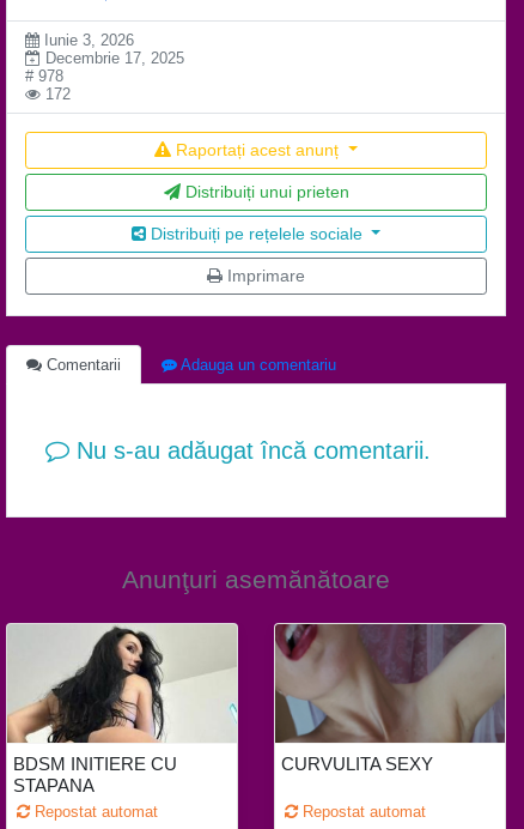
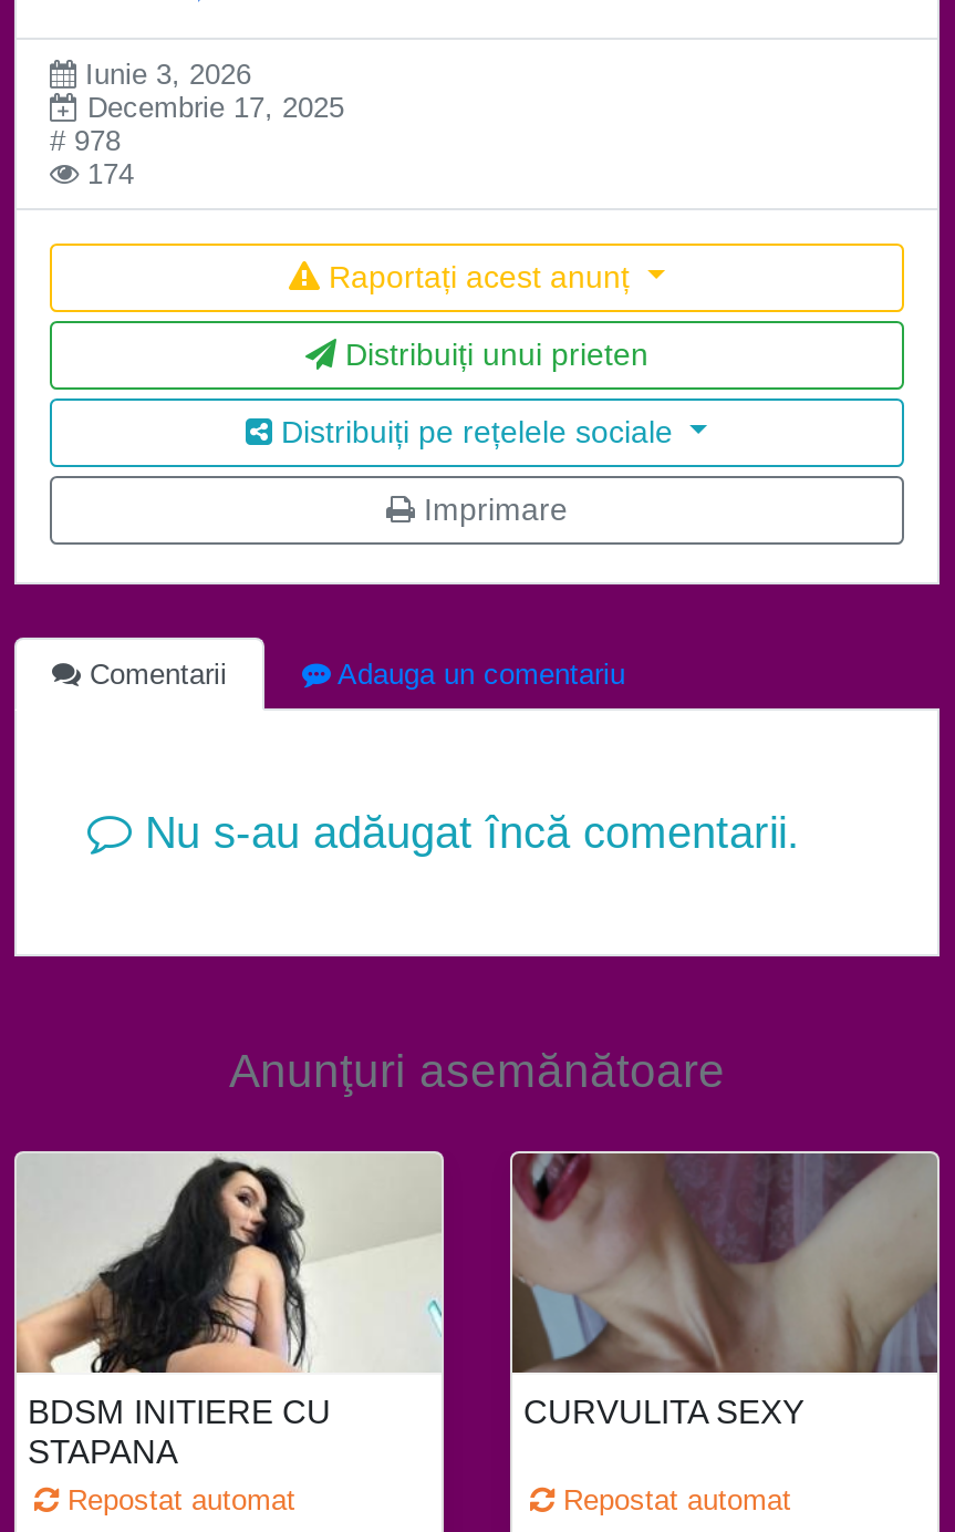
- 172
+ 174
